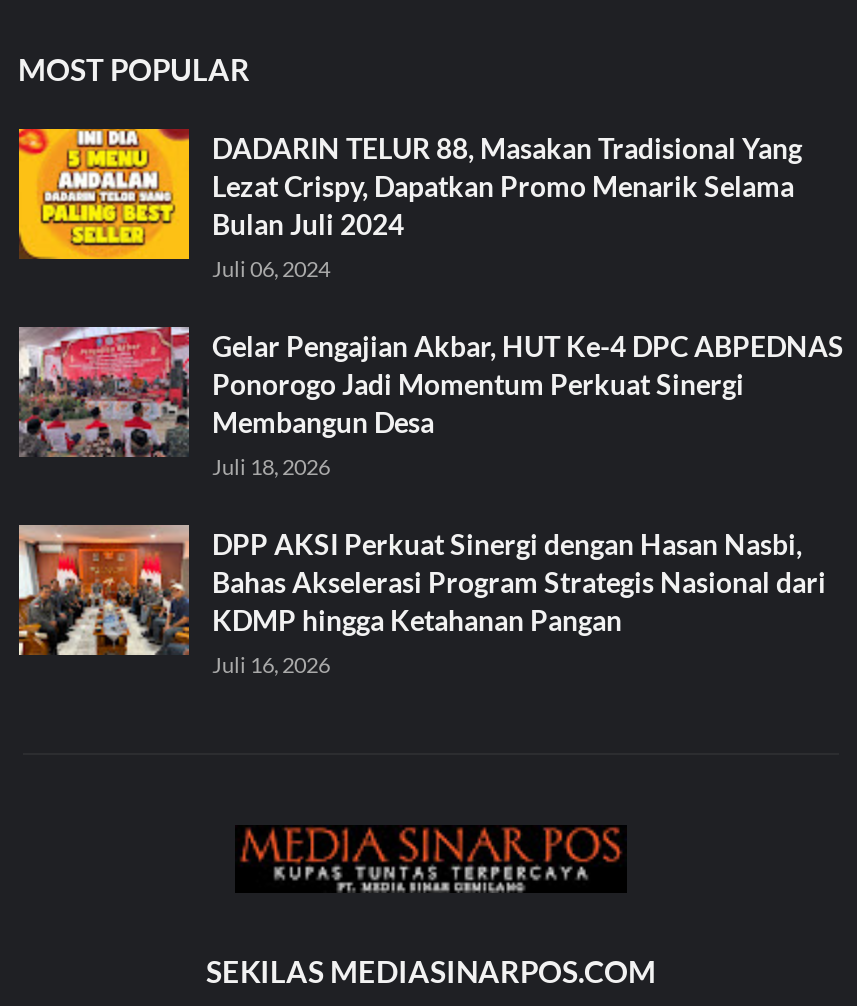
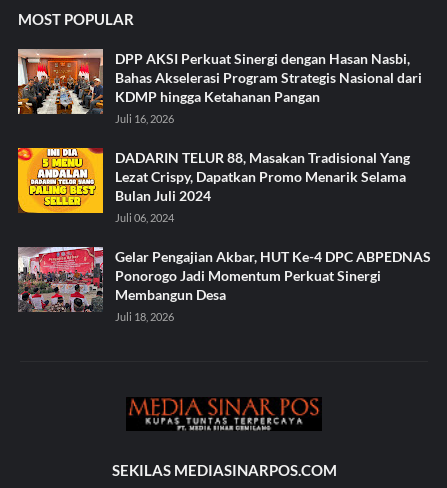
moved down: [image] | DADARIN TELUR 88, Masakan Tradisional Yang | Lezat Crispy, Dapatkan Promo Menarik Selama | ... | Membangun Desa | Juli 18, 2026

moved up: [image] | DPP AKSI Perkuat Sinergi dengan Hasan Nasbi, | Bahas Akselerasi Program Strategis Nasional dari | KDMP hingga Ketahanan Pangan | Juli 16, 2026
